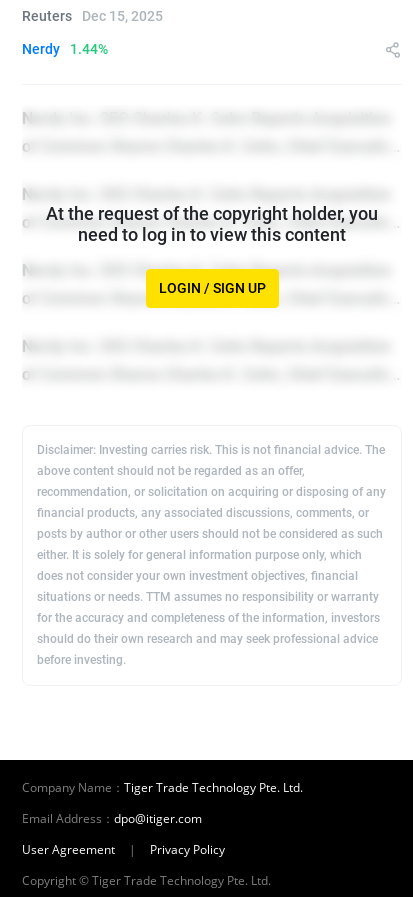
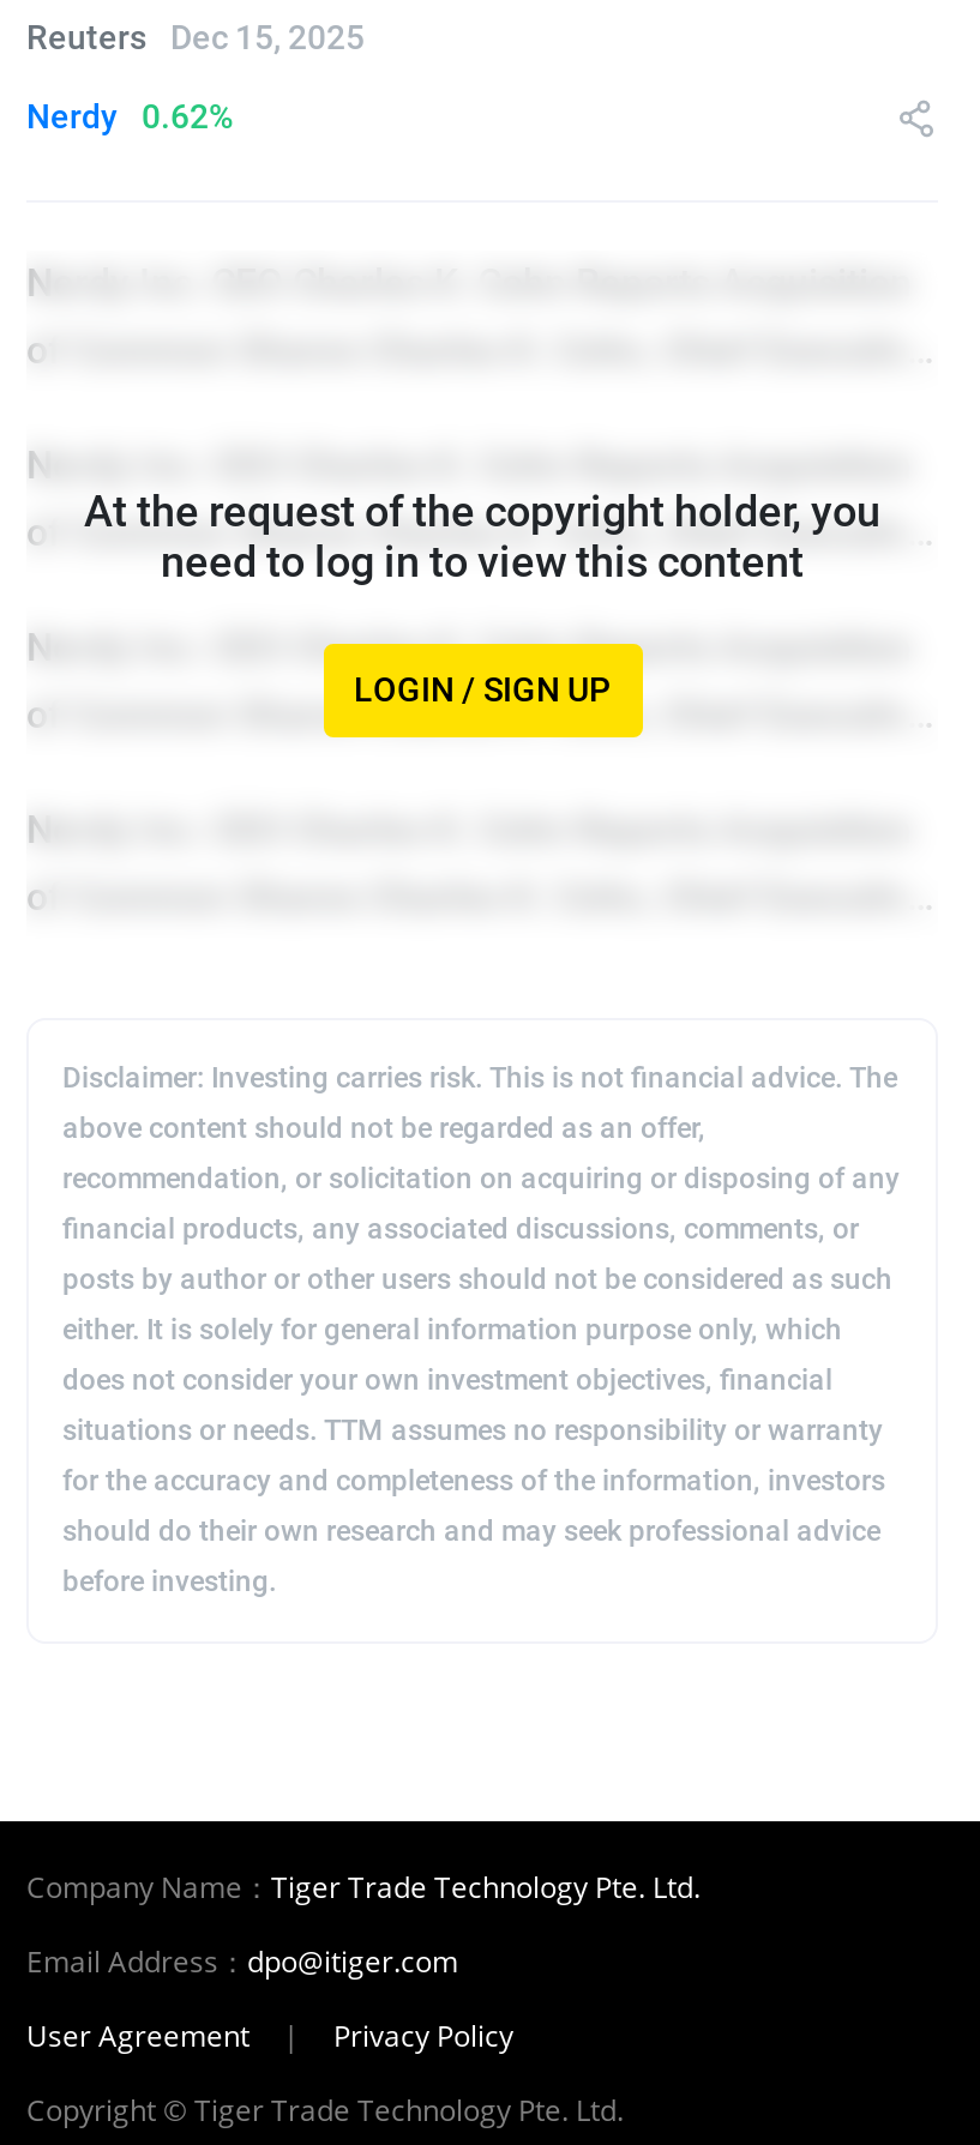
- Nerdy 1.44%
+ Nerdy 0.62%
